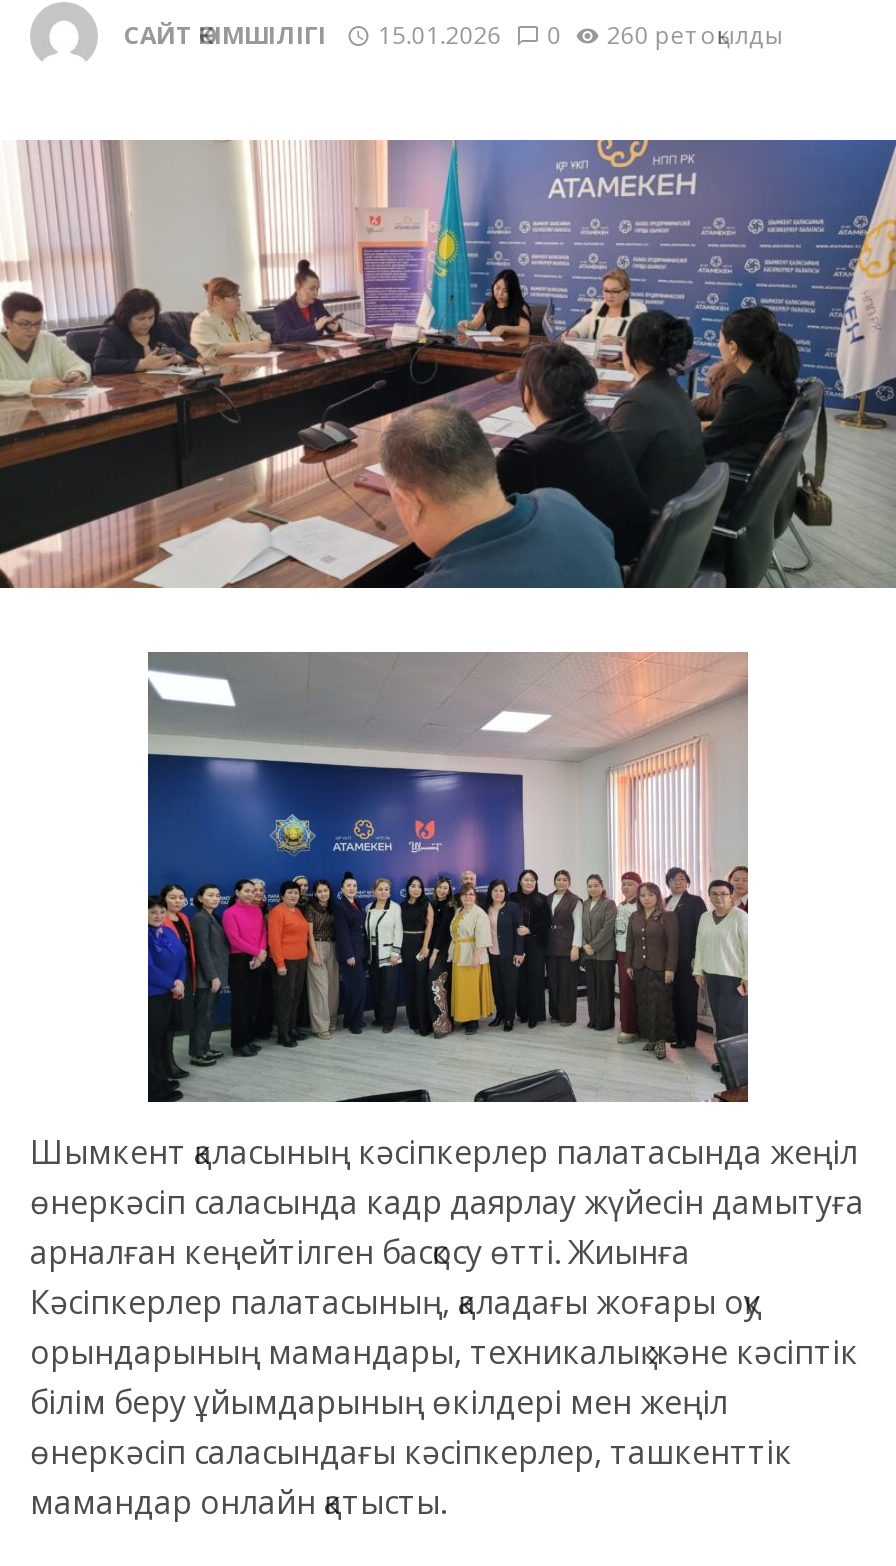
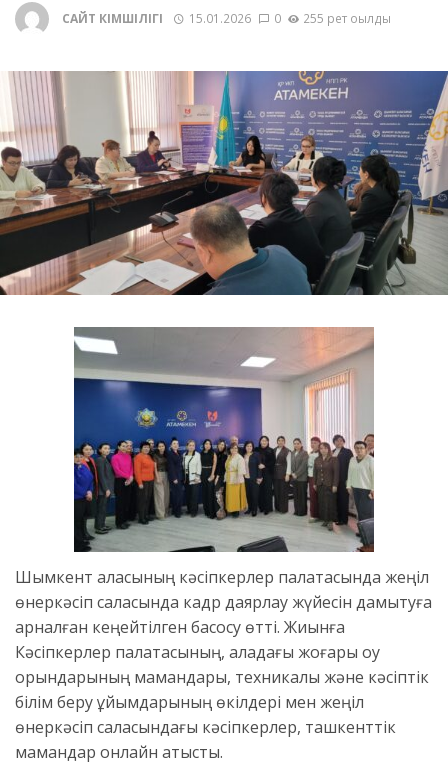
- САЙТ ӘКІМШІЛІГІ 15.01.2026 0 260 рет оқылды
+ САЙТ ӘКІМШІЛІГІ 15.01.2026 0 255 рет оқылды
